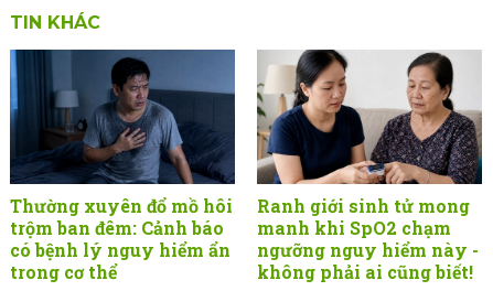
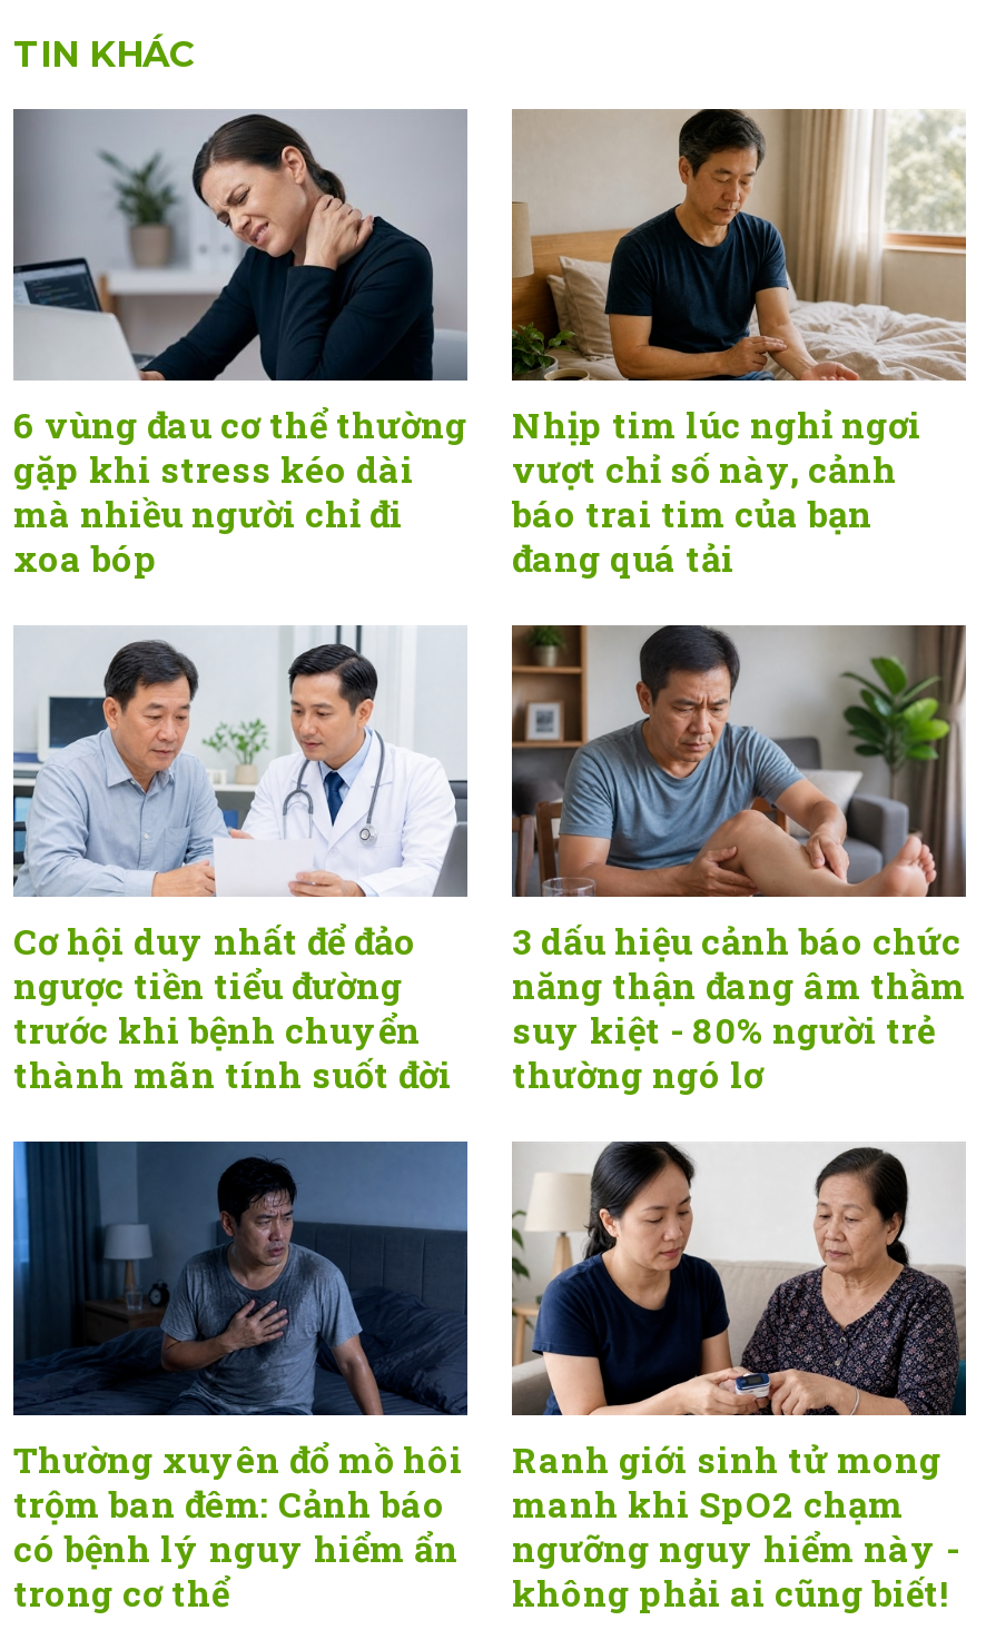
+ [image]
+ 6 vùng đau cơ thể thường
+ gặp khi stress kéo dài
+ mà nhiều người chỉ đi
+ xoa bóp

+ [image]
+ Cơ hội duy nhất để đảo
+ ngược tiền tiểu đường
+ trước khi bệnh chuyển
+ thành mãn tính suốt đời

+ [image]
+ Nhịp tim lúc nghỉ ngơi
+ vượt chỉ số này, cảnh
+ báo trai tim của bạn
+ đang quá tải

+ [image]
+ 3 dấu hiệu cảnh báo chức
+ năng thận đang âm thầm
+ suy kiệt - 80% người trẻ
+ thường ngó lơ
